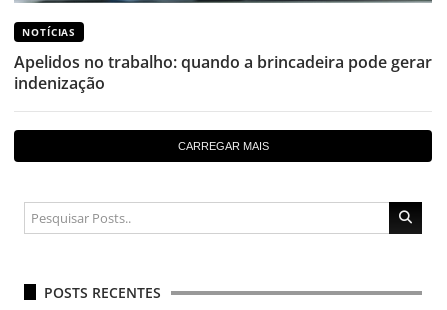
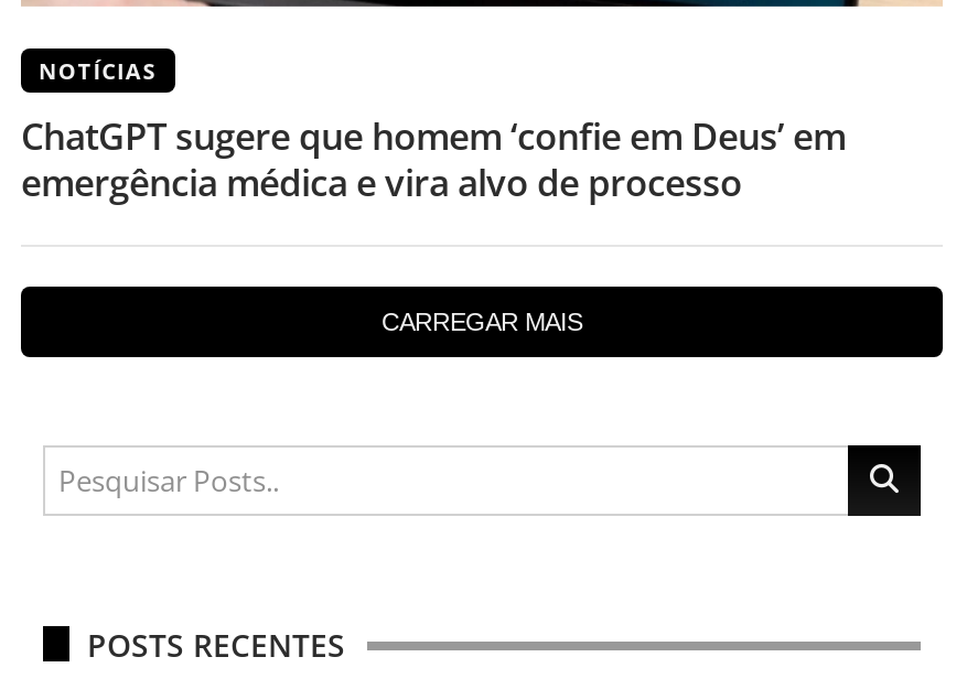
- Apelidos no trabalho: quando a brincadeira pode gerar
- indenização
+ ChatGPT sugere que homem ‘confie em Deus’ em
+ emergência médica e vira alvo de processo
